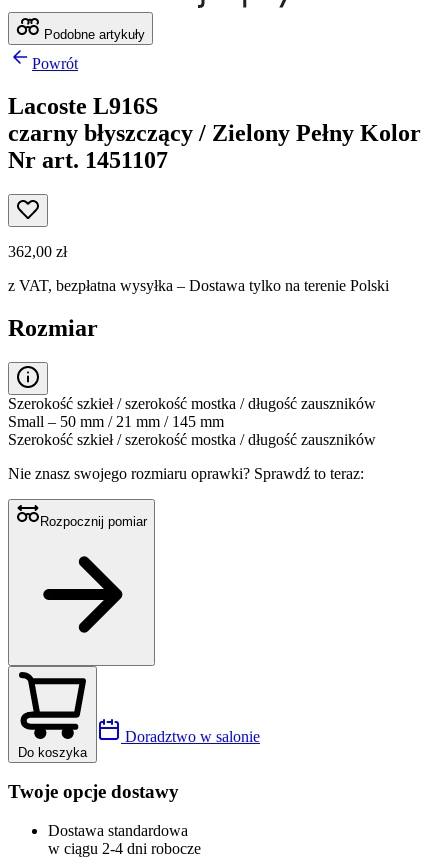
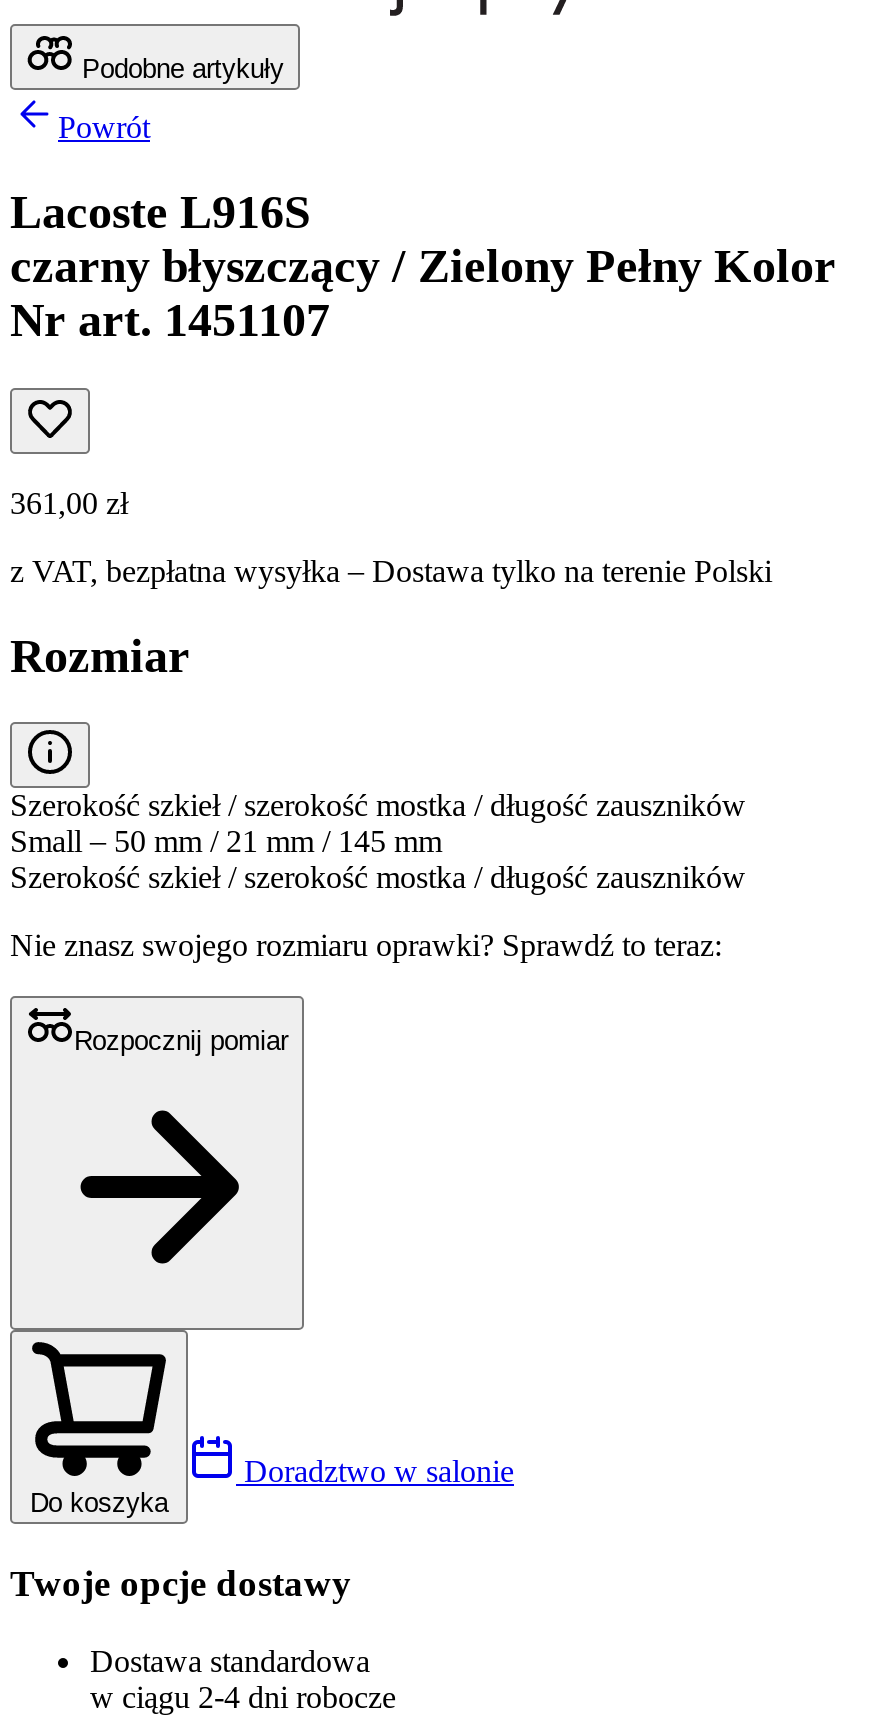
- 362,00 zł
+ 361,00 zł
